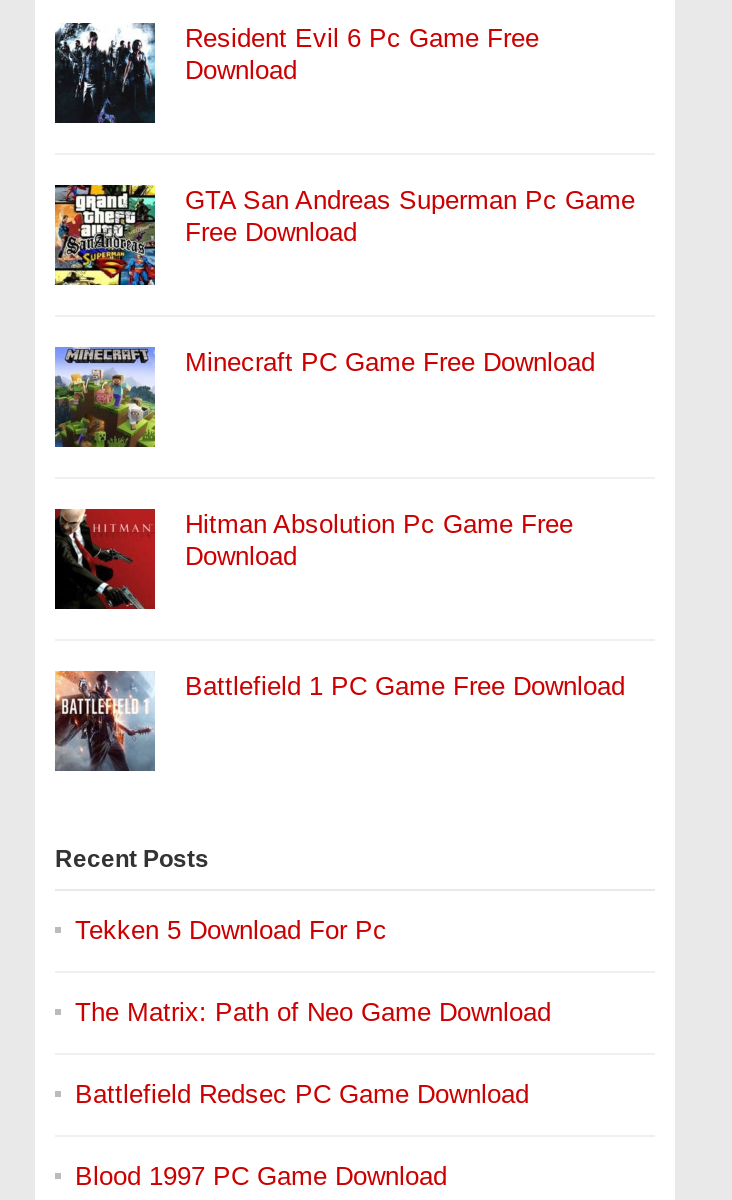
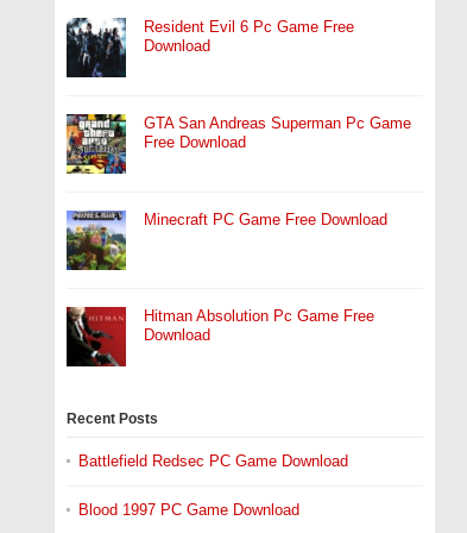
- [image]
- Battlefield 1 PC Game Free Download

- Tekken 5 Download For Pc
- The Matrix: Path of Neo Game Download
